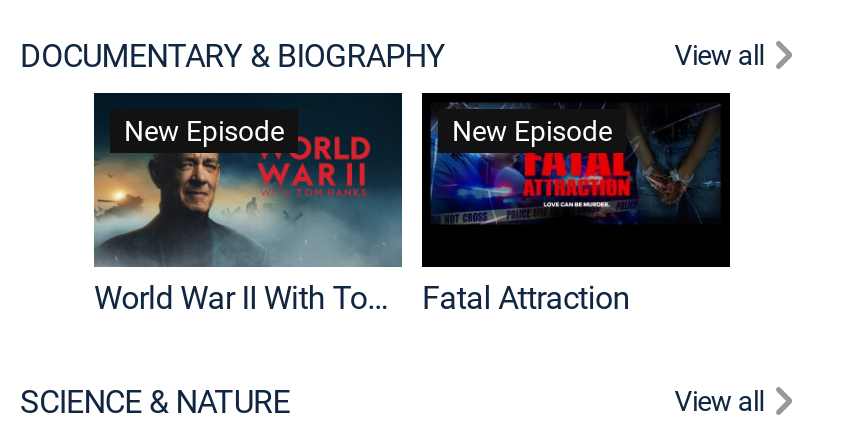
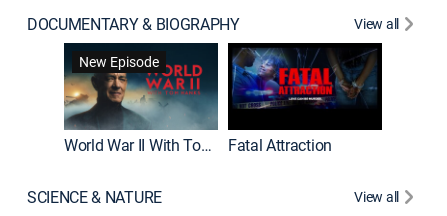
- New Episode
